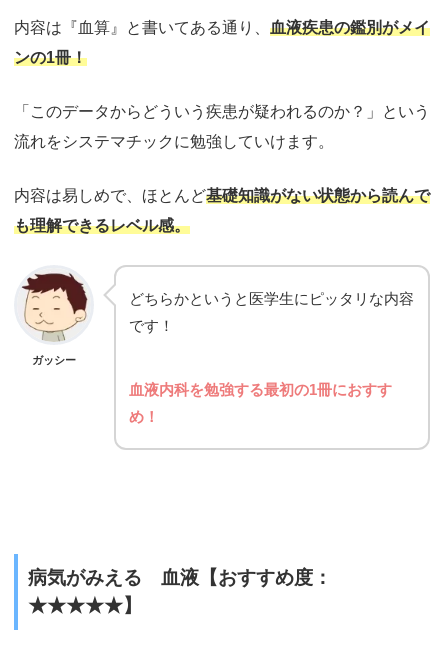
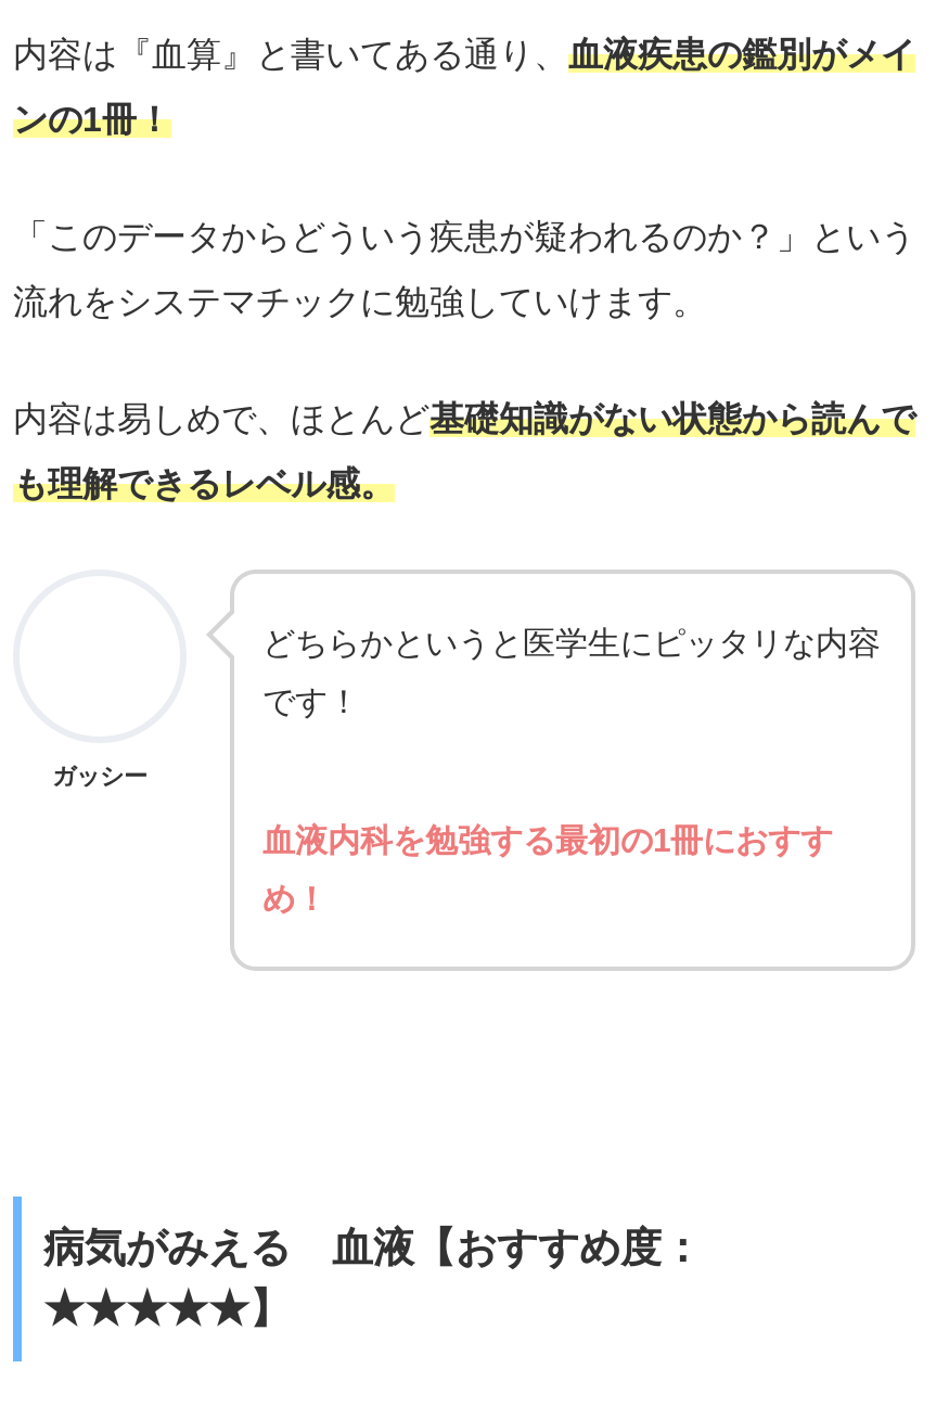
- [image]
